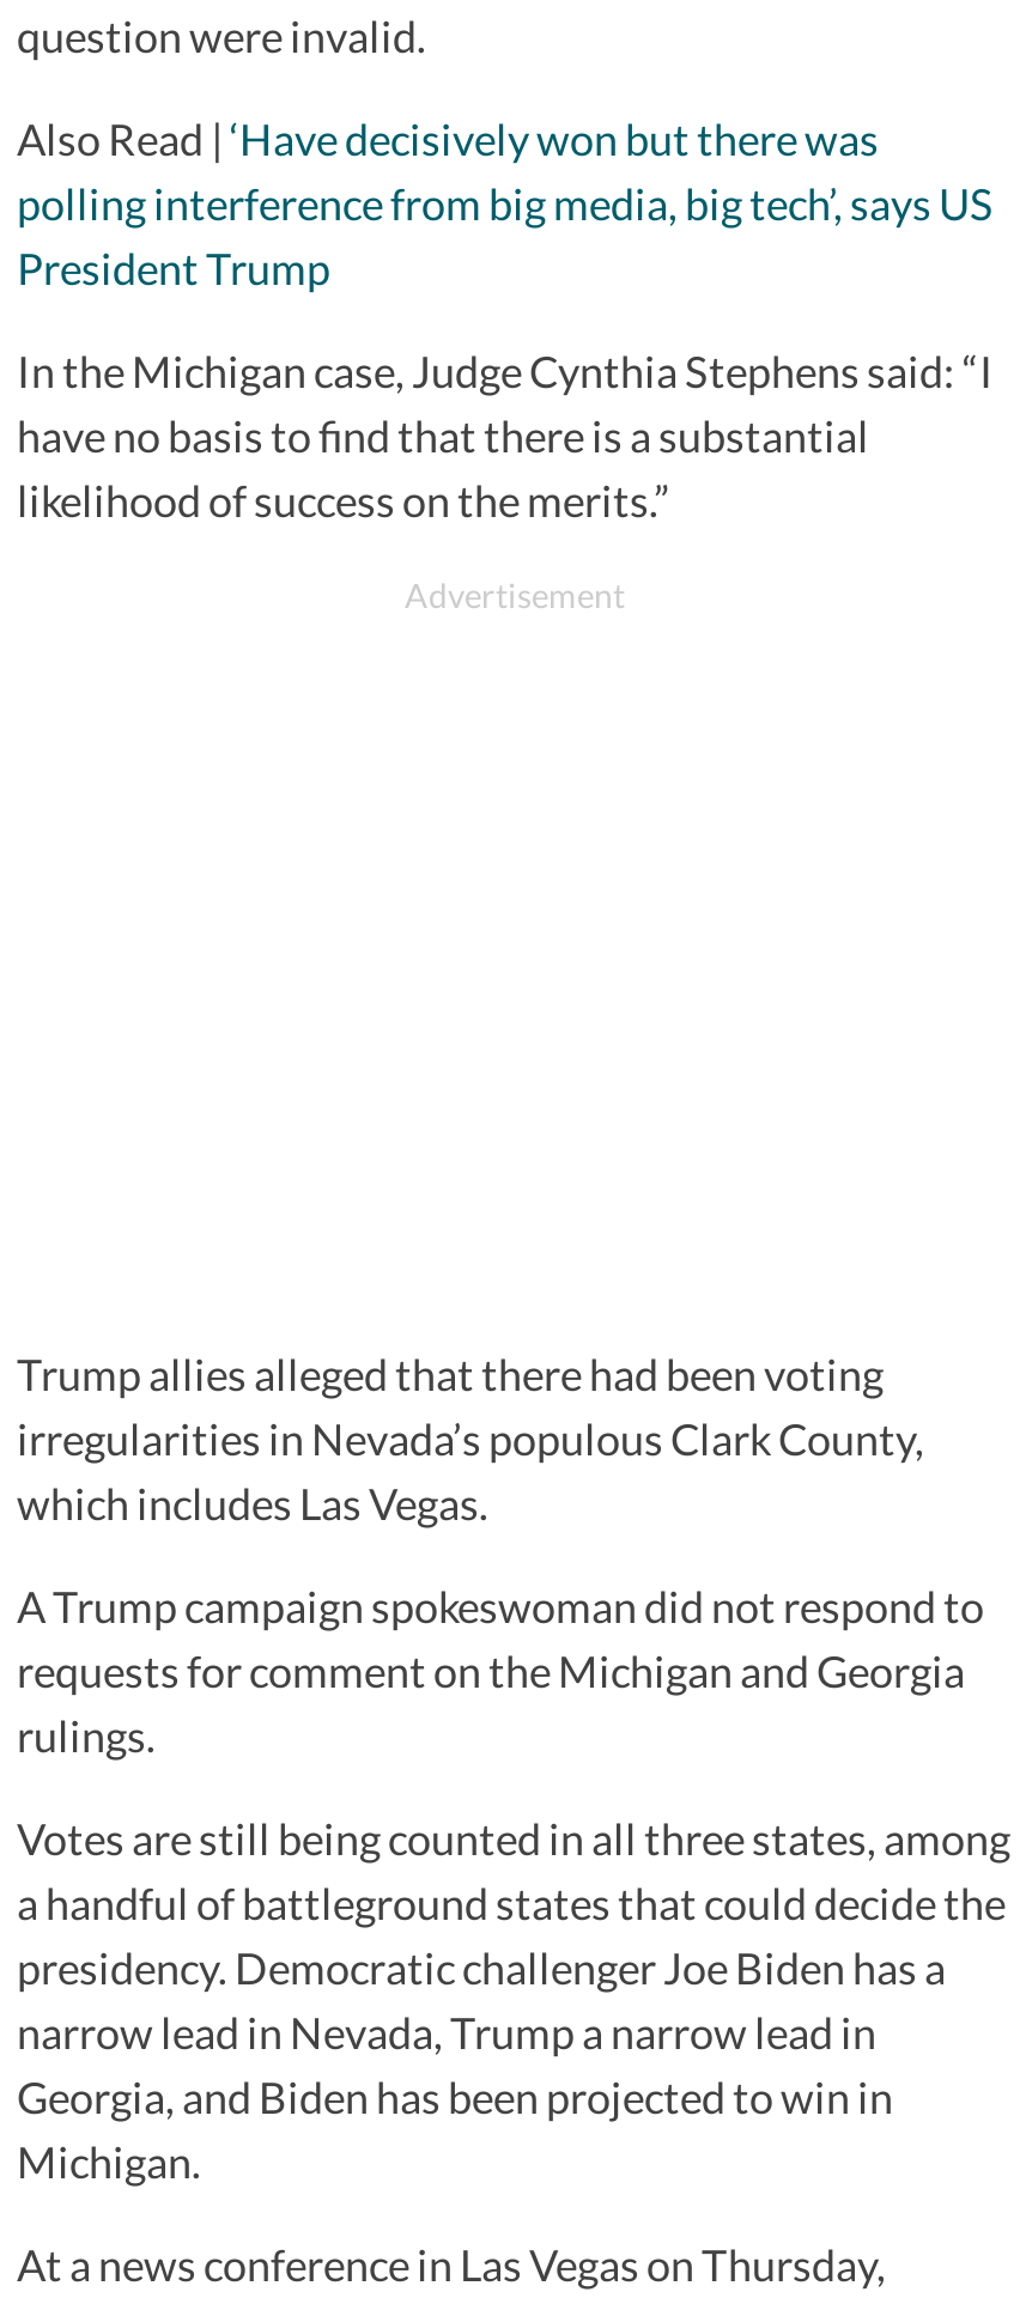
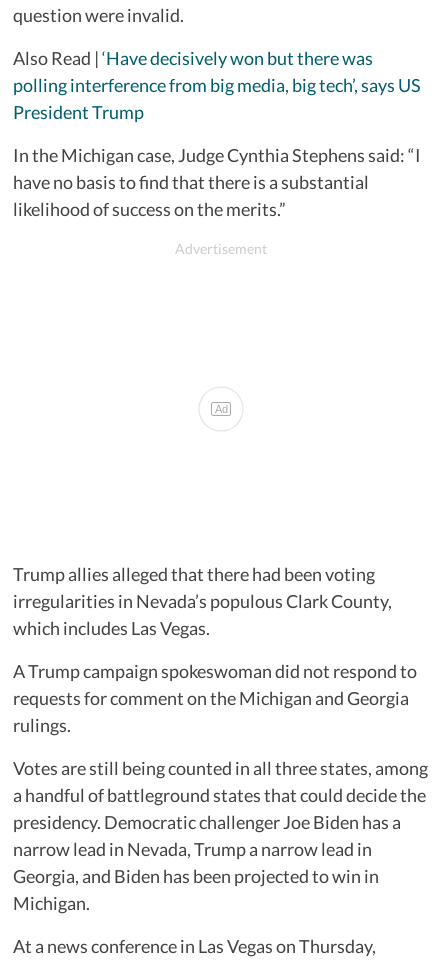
+ Ad
